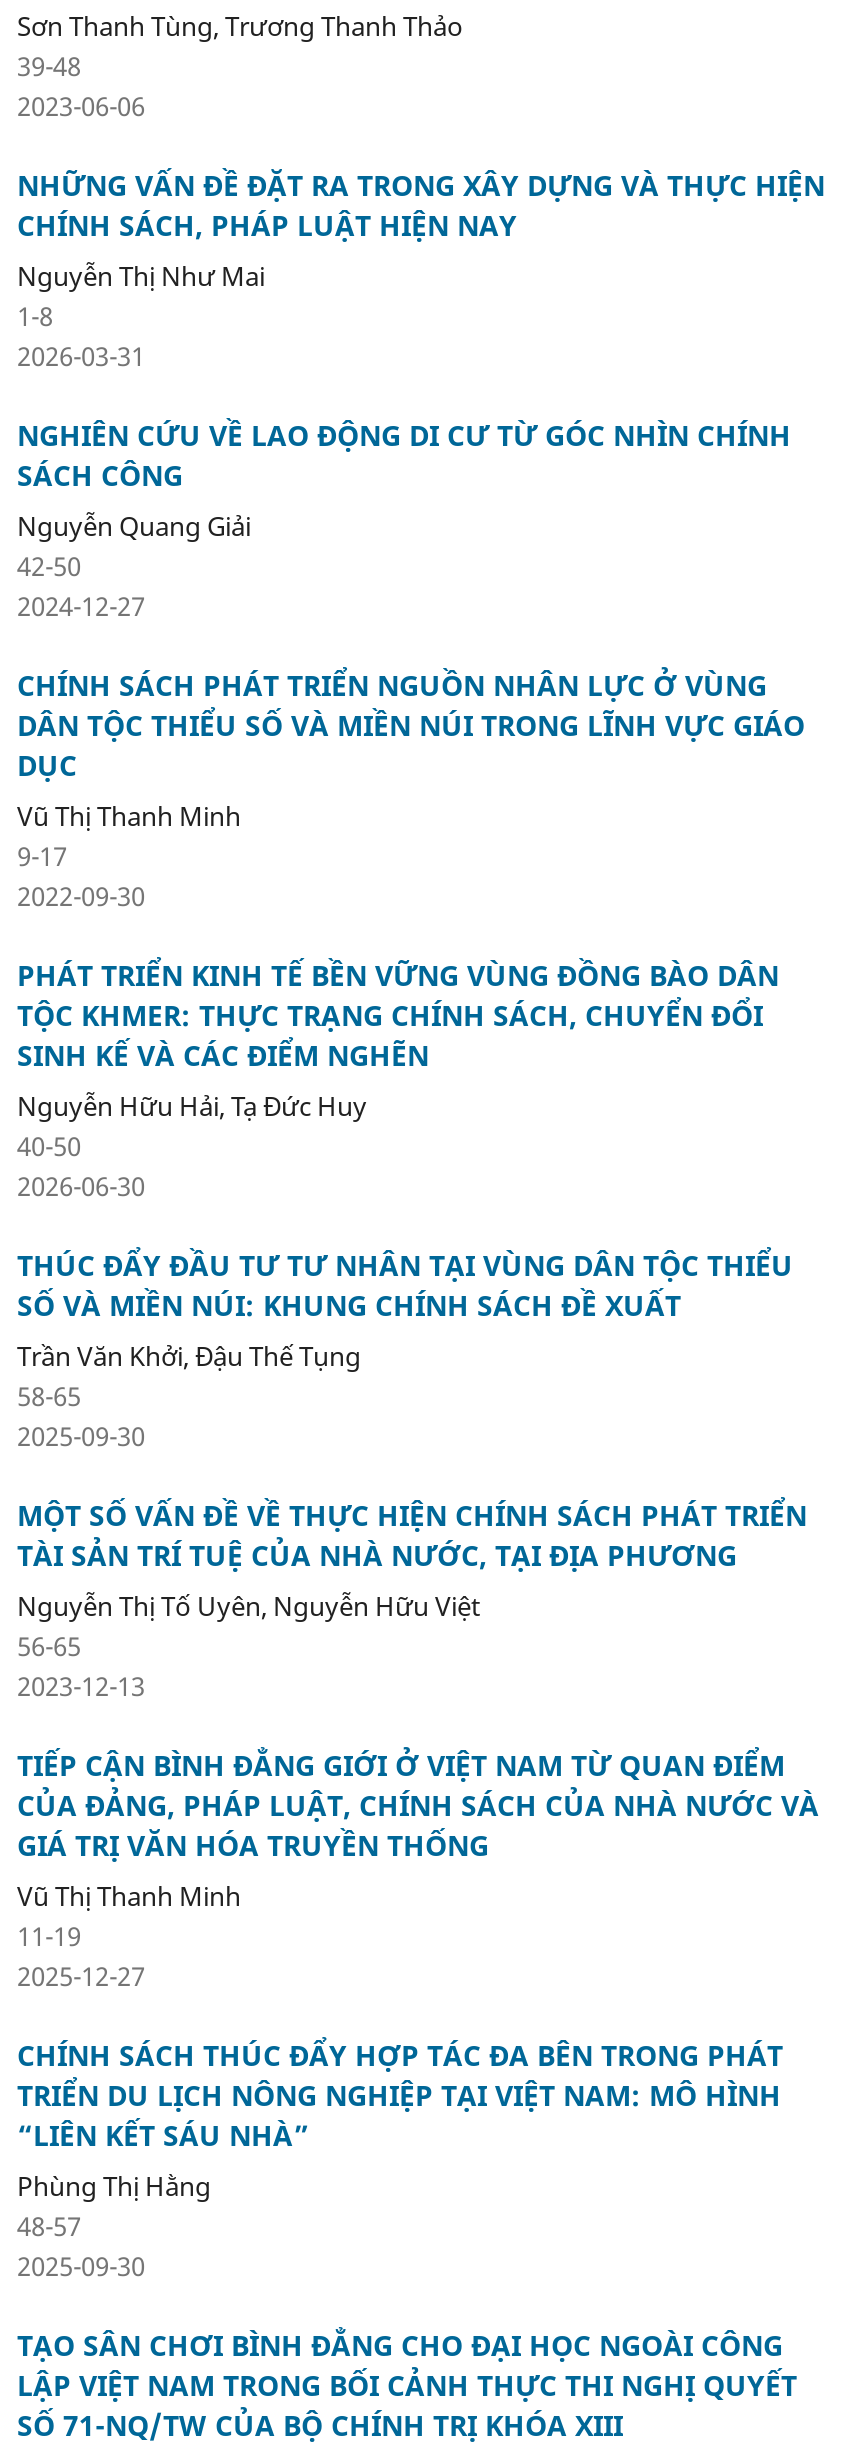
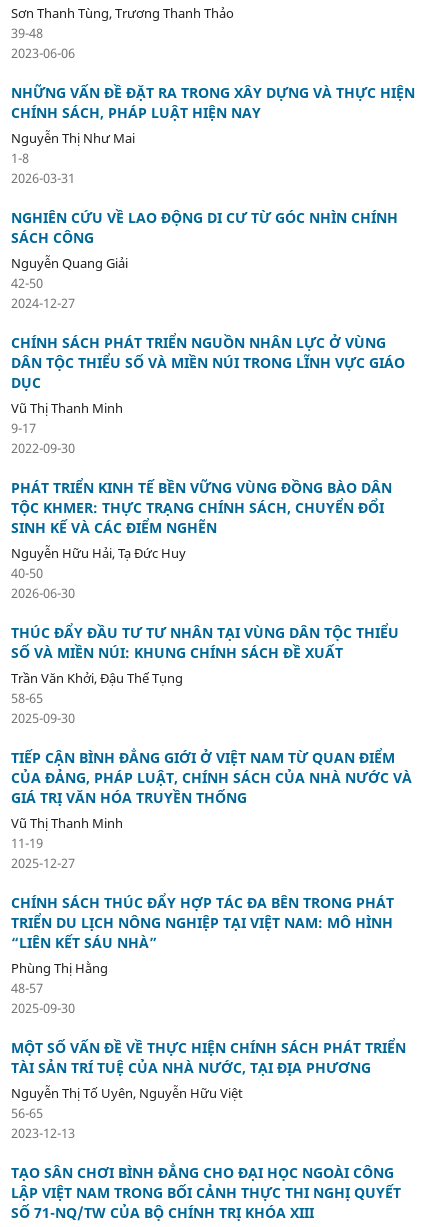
moved down: MỘT SỐ VẤN ĐỀ VỀ THỰC HIỆN CHÍNH SÁCH PHÁT TRIỂN | TÀI SẢN TRÍ TUỆ CỦA NHÀ NƯỚC, TẠI ĐỊA PHƯƠNG | Nguyễn Thị Tố Uyên, Nguyễn Hữu Việt | 56-65 | 2023-12-13

moved up: TIẾP CẬN BÌNH ĐẲNG GIỚI Ở VIỆT NAM TỪ QUAN ĐIỂM | CỦA ĐẢNG, PHÁP LUẬT, CHÍNH SÁCH CỦA NHÀ NƯỚC VÀ | GIÁ TRỊ VĂN HÓA TRUYỀN THỐNG | ... | 48-57 | 2025-09-30
